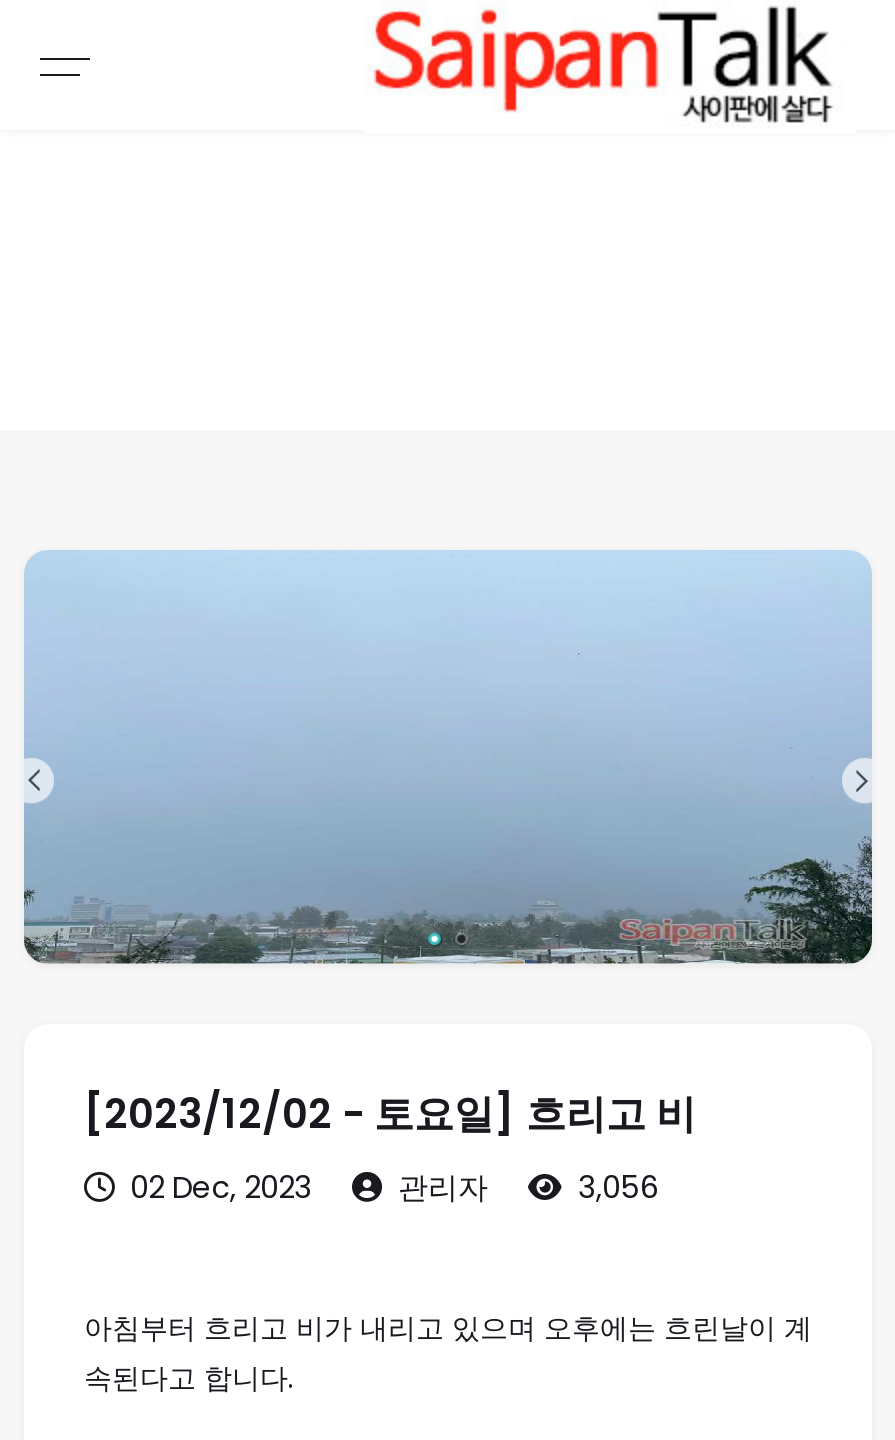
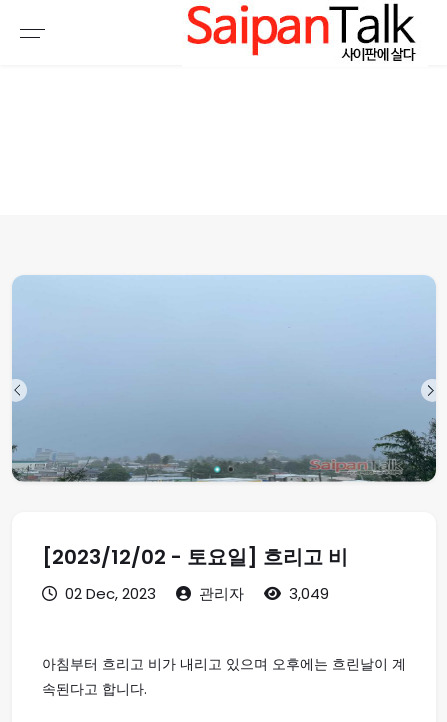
- 3,056
+ 3,049
